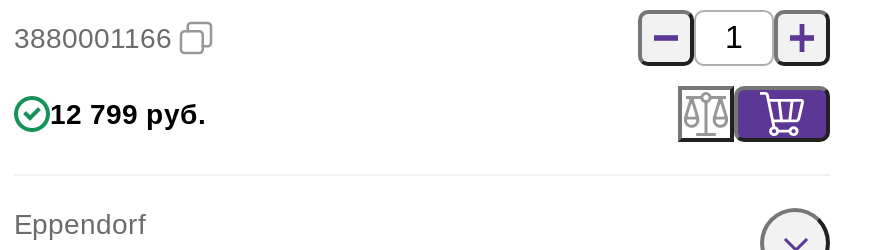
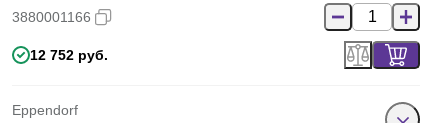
- 12 799 руб.
+ 12 752 руб.
